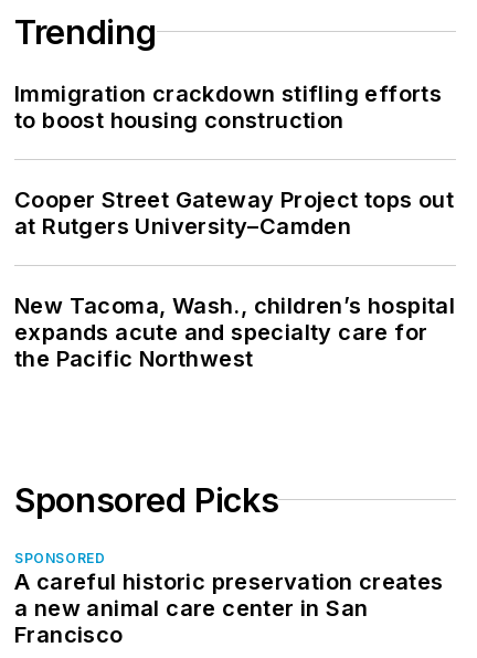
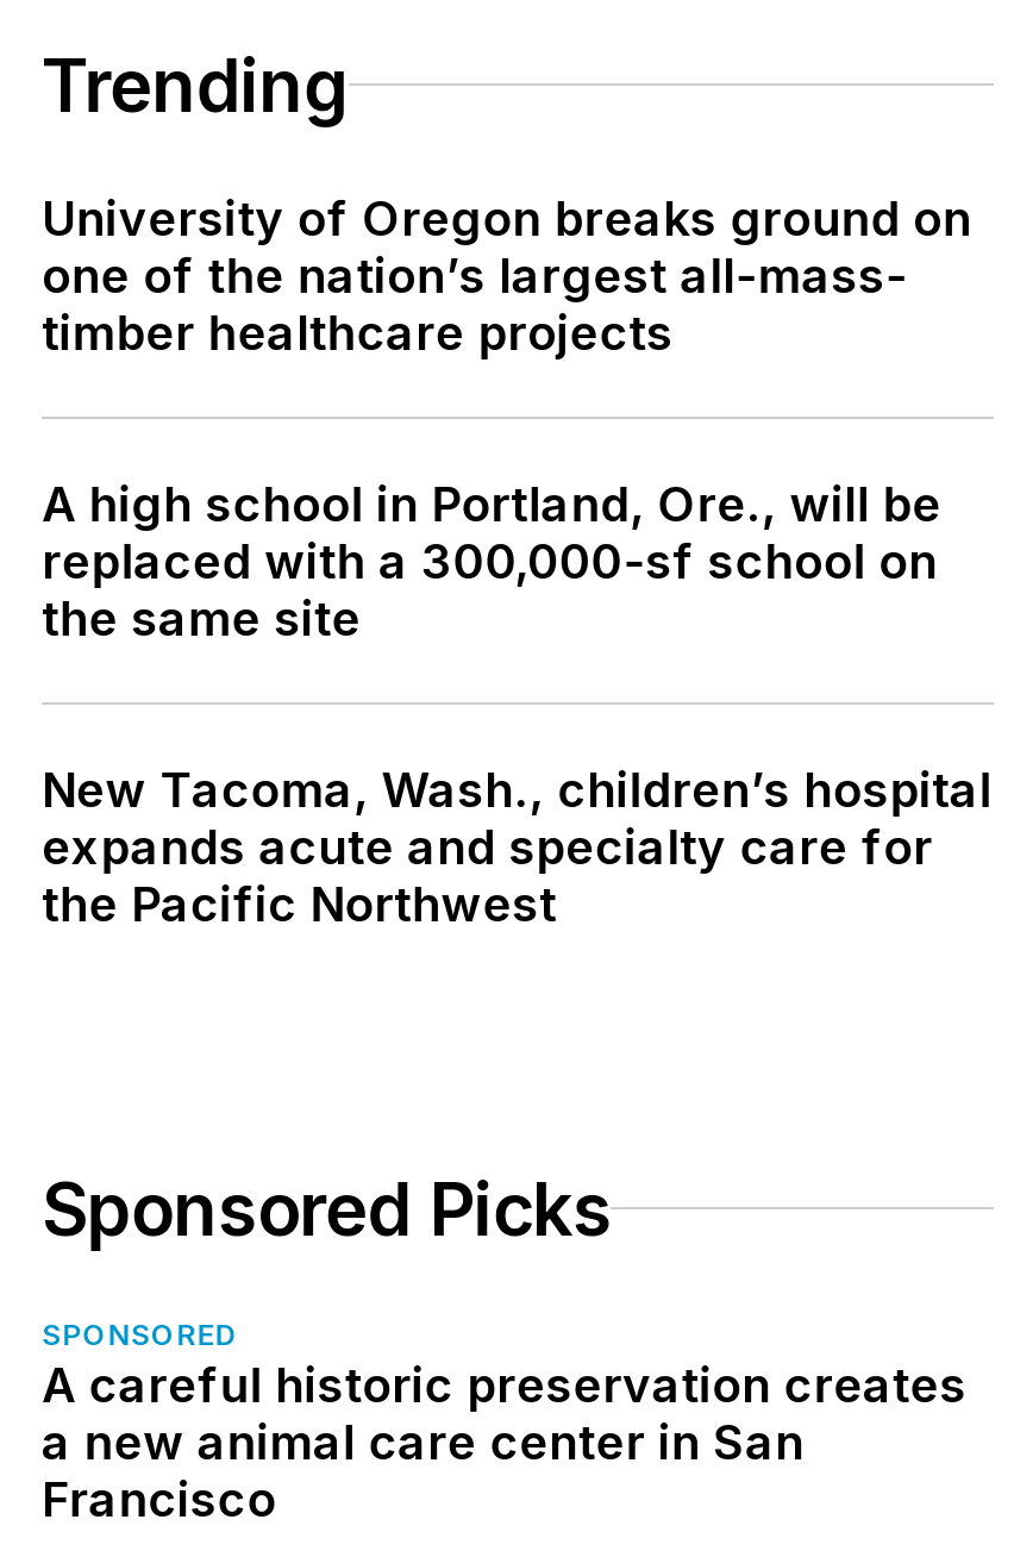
- Immigration crackdown stifling efforts
- to boost housing construction
+ University of Oregon breaks ground on
+ one of the nation’s largest all-mass-
+ timber healthcare projects

- Cooper Street Gateway Project tops out
- at Rutgers University–Camden
+ A high school in Portland, Ore., will be
+ replaced with a 300,000-sf school on
+ the same site
